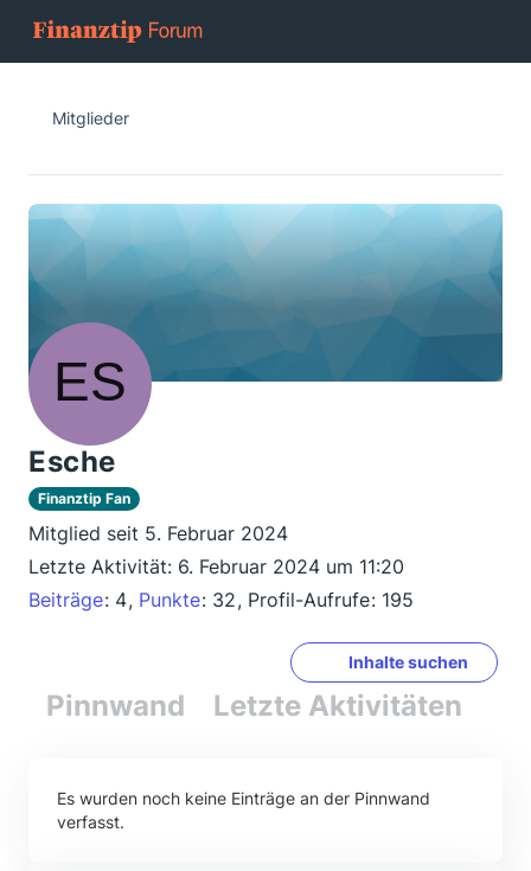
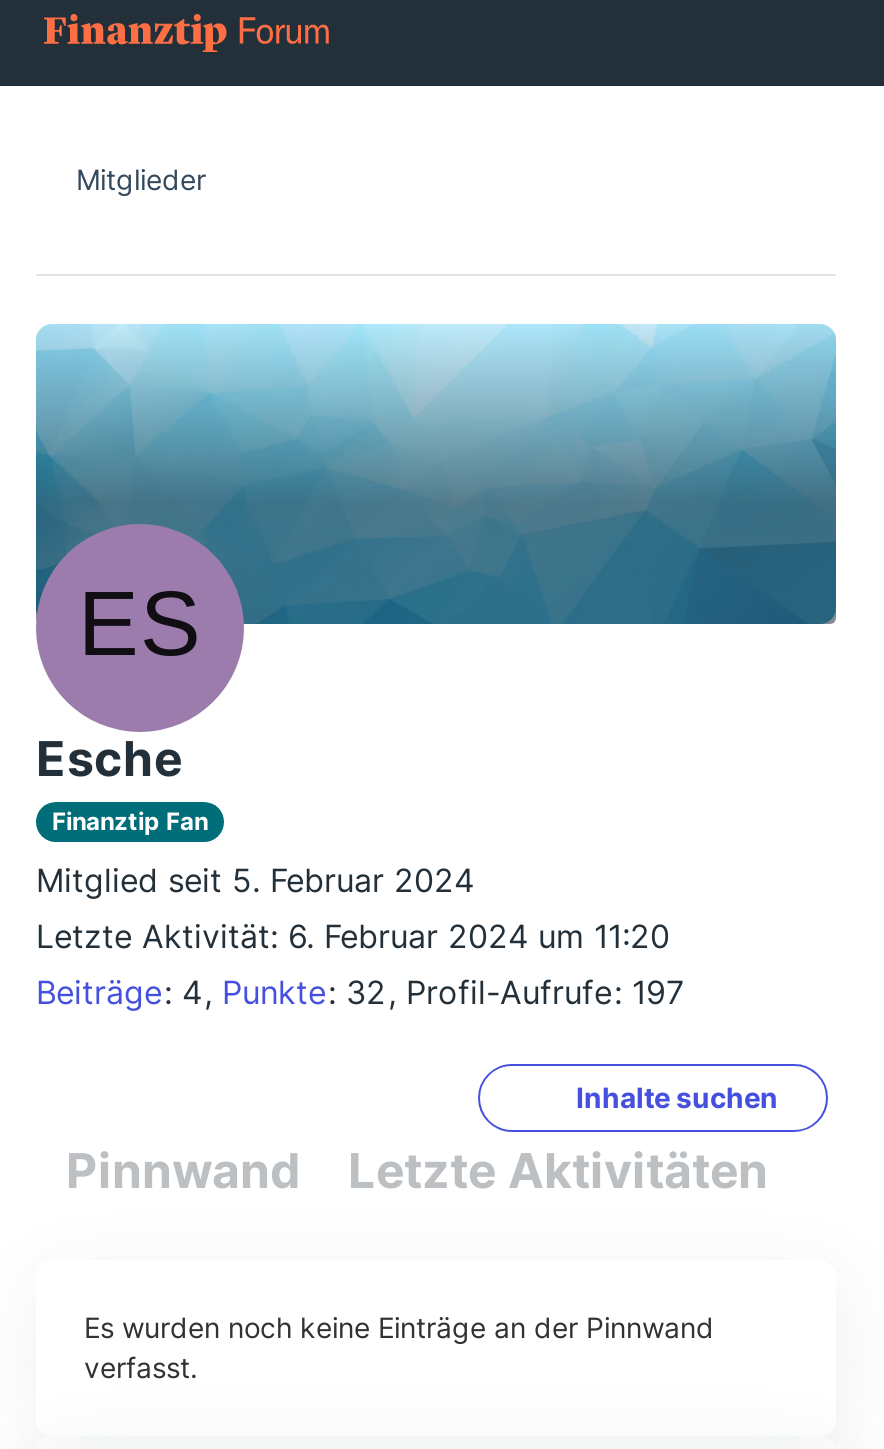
- Beiträge 4 Punkte 32 Profil-Aufrufe 195
+ Beiträge 4 Punkte 32 Profil-Aufrufe 197
